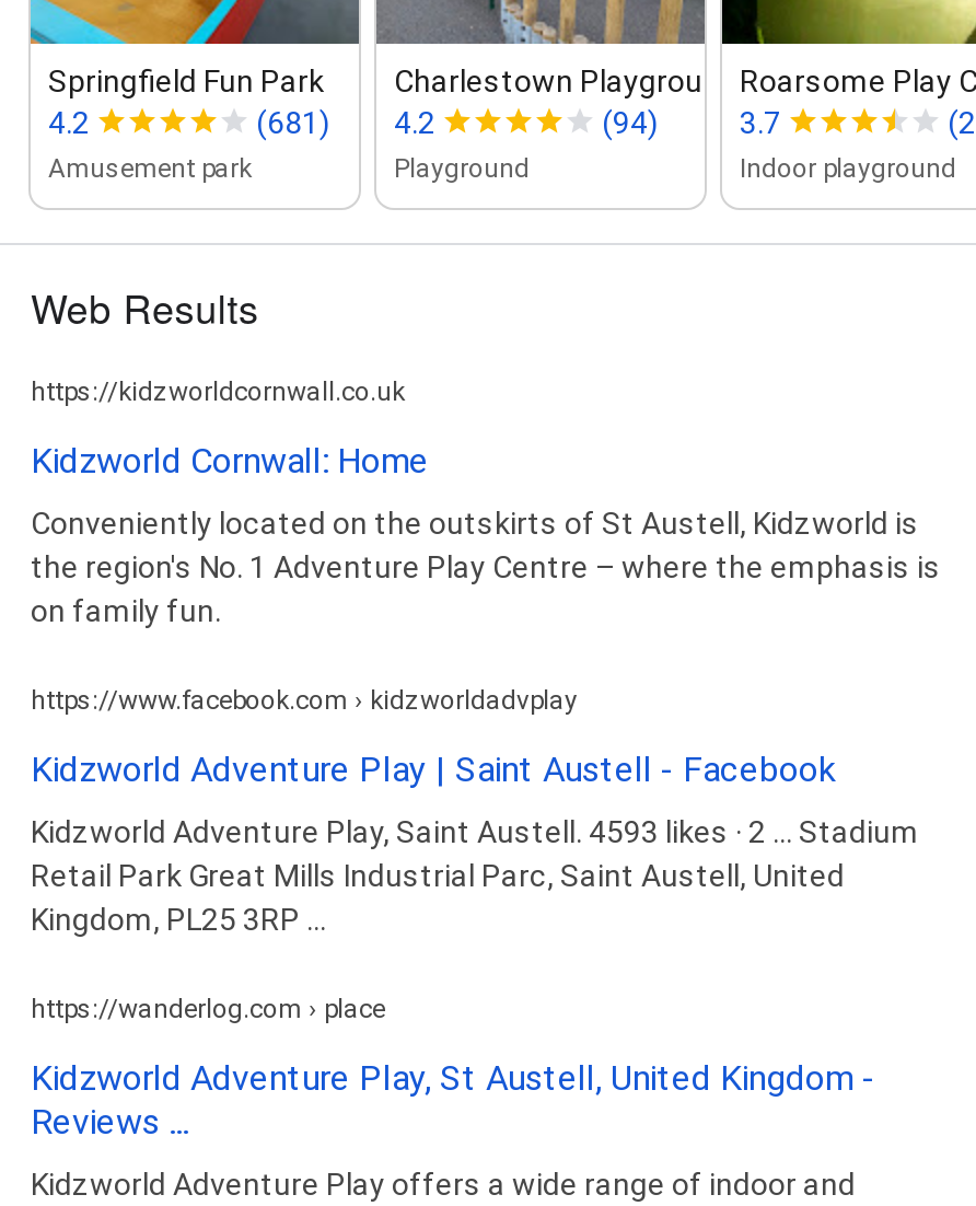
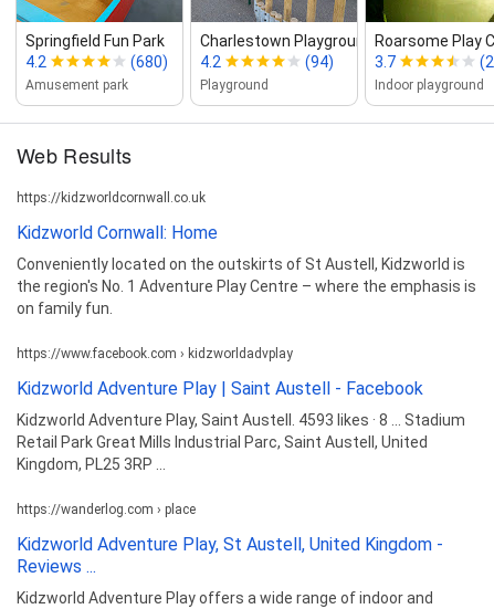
- (681) 4.2
+ (680) 4.2

- Kidzworld Adventure Play, Saint Austell. 4593 likes · 2 ... Stadium
+ Kidzworld Adventure Play, Saint Austell. 4593 likes · 8 ... Stadium
